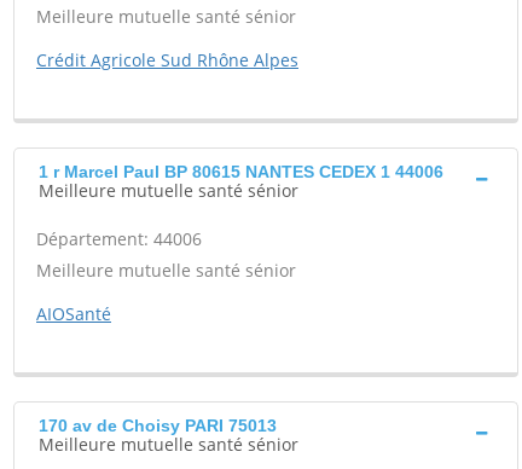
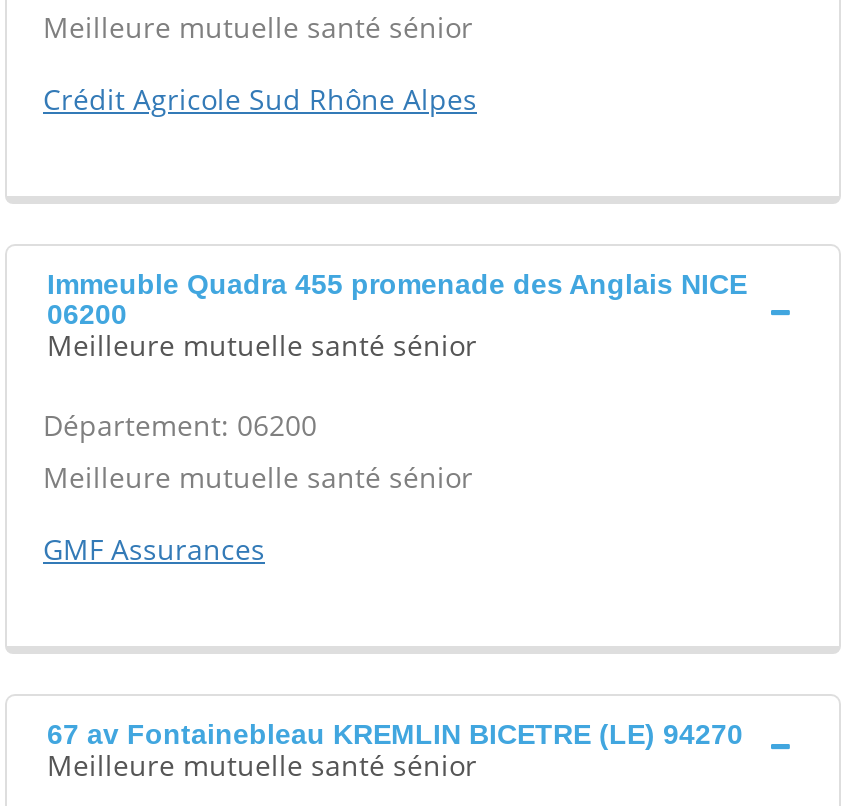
- 1 r Marcel Paul BP 80615 NANTES CEDEX 1 44006
+ Immeuble Quadra 455 promenade des Anglais NICE
+ 06200

- Département: 44006
+ Département: 06200

- AIOSanté
+ GMF Assurances

- 170 av de Choisy PARI 75013
+ 67 av Fontainebleau KREMLIN BICETRE (LE) 94270
